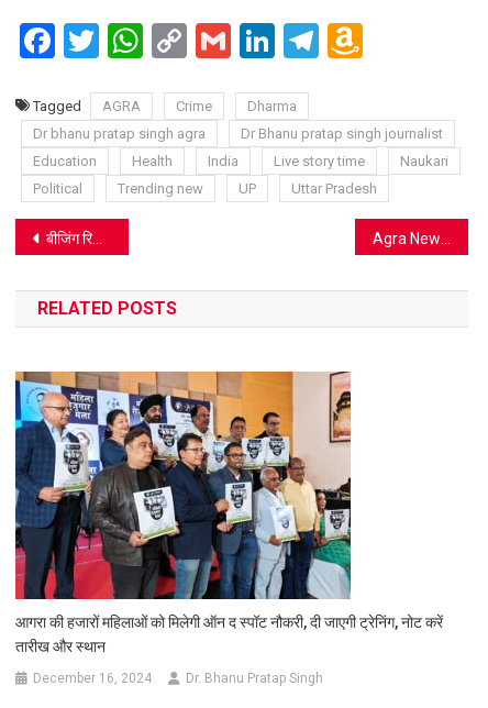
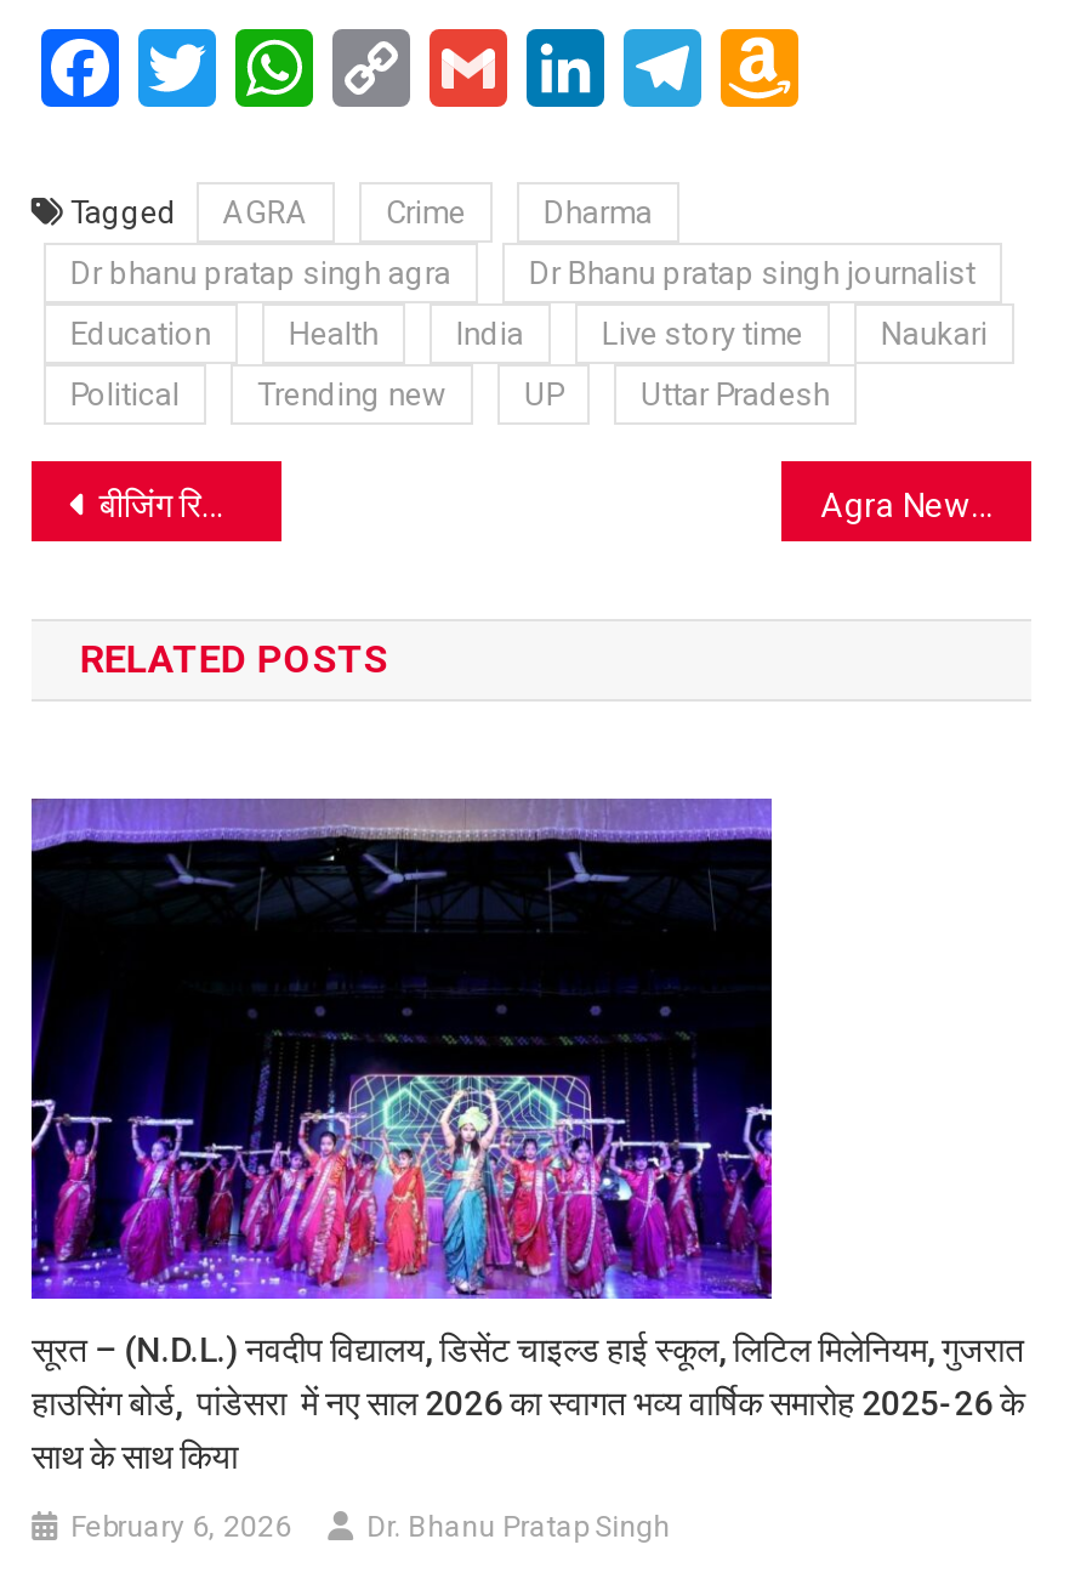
- [image]
- आगरा की हजारों महिलाओं को मिलेगी ऑन द स्पॉट नौकरी, दी जाएगी ट्रेनिंग, नोट करें
- तारीख और स्थान
+ [image]
+ सूरत – (N.D.L.) नवदीप विद्यालय, डिसेंट चाइल्ड हाई स्कूल, लिटिल मिलेनियम, गुजरात
+ हाउसिंग बोर्ड, पांडेसरा में नए साल 2026 का स्वागत भव्य वार्षिक समारोह 2025-26 के
+ साथ के साथ किया

- December 16, 2024
+ February 6, 2026
